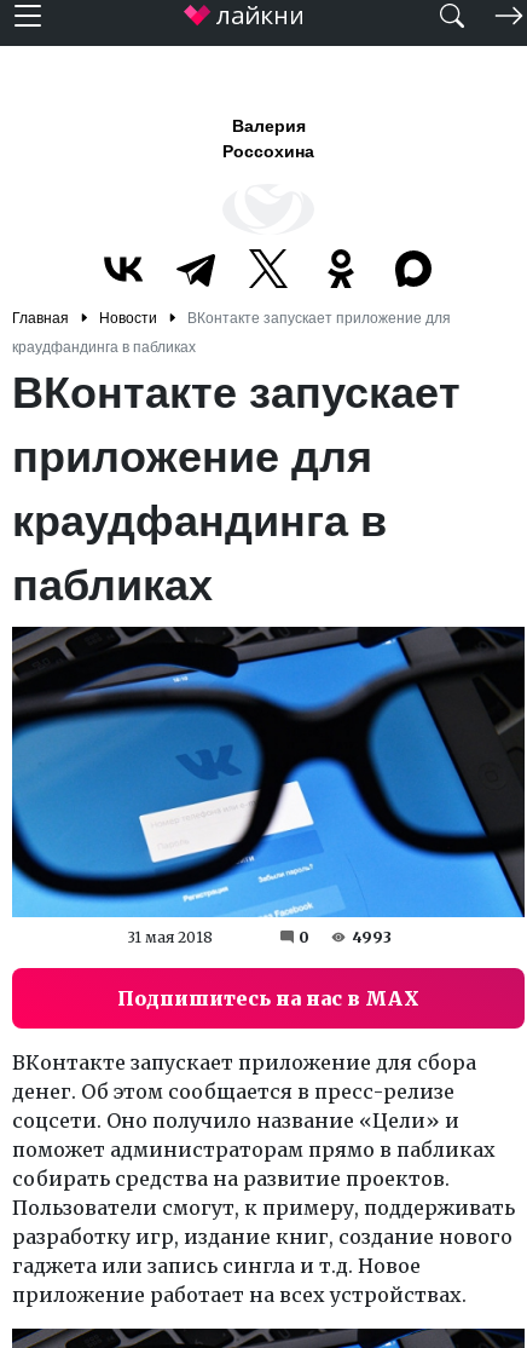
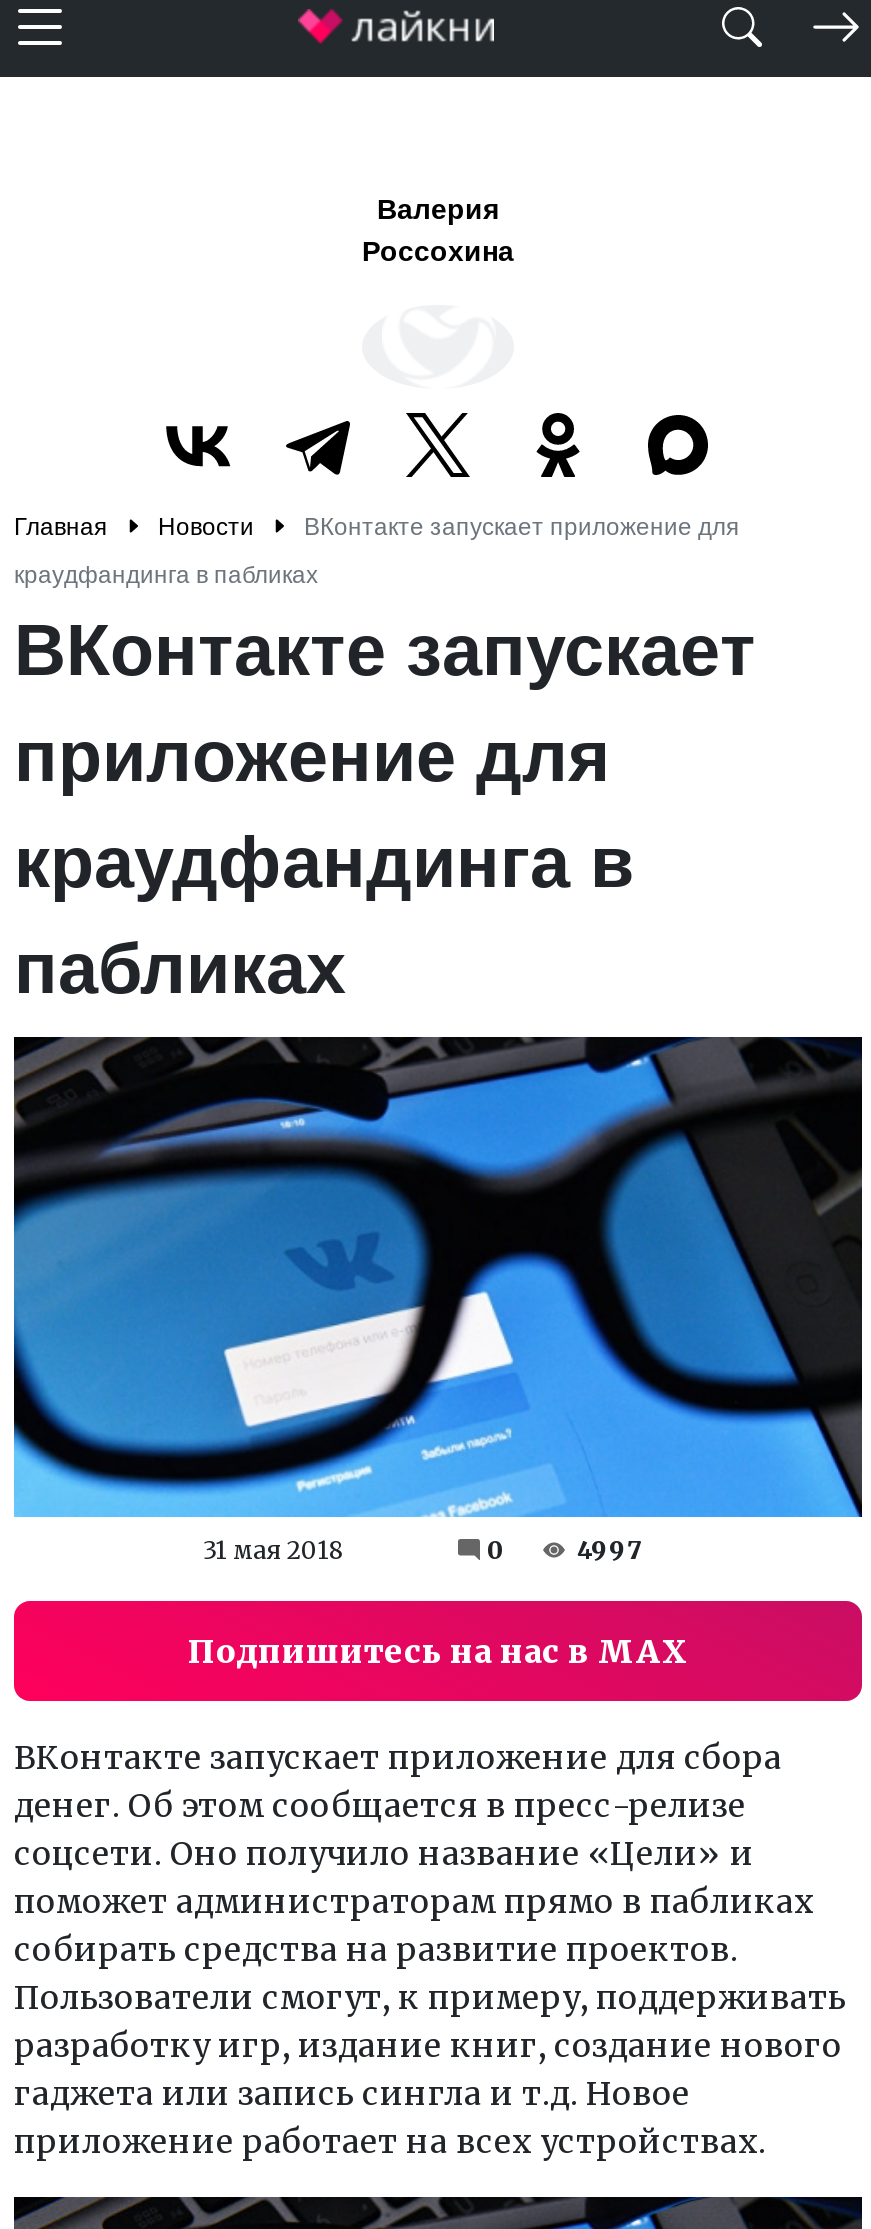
- 4993
+ 4997
